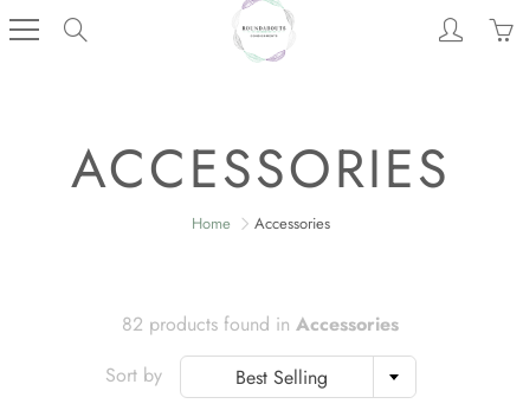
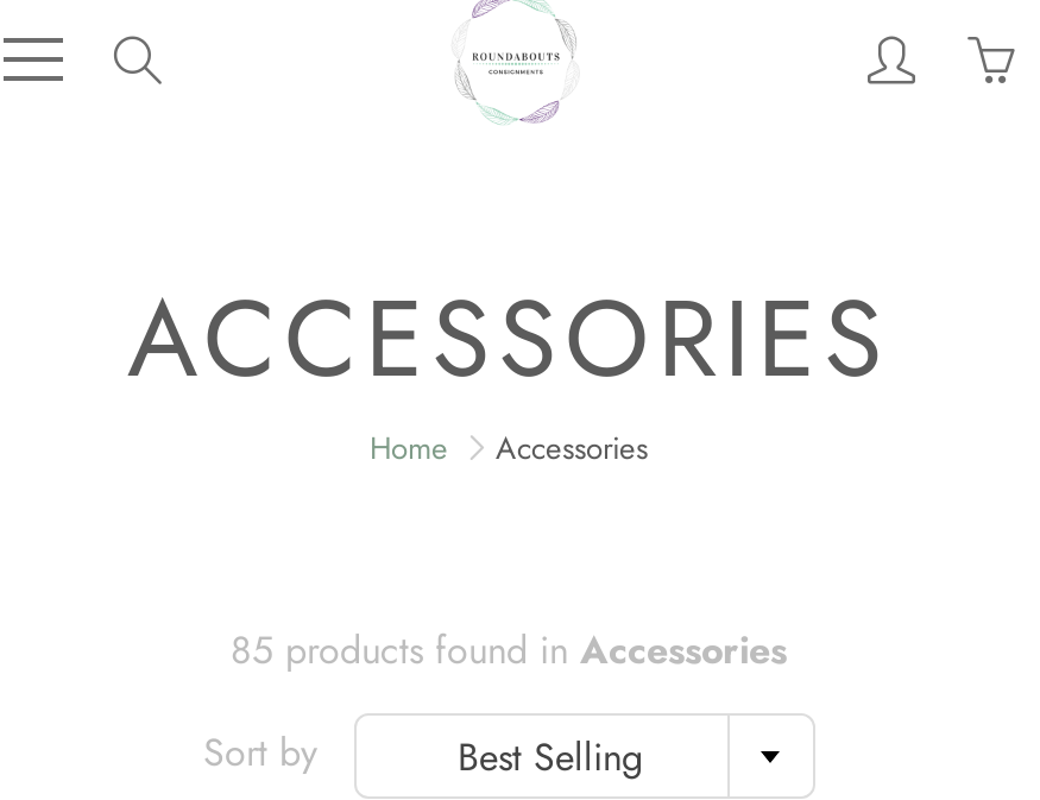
- 82 products found in Accessories
+ 85 products found in Accessories
